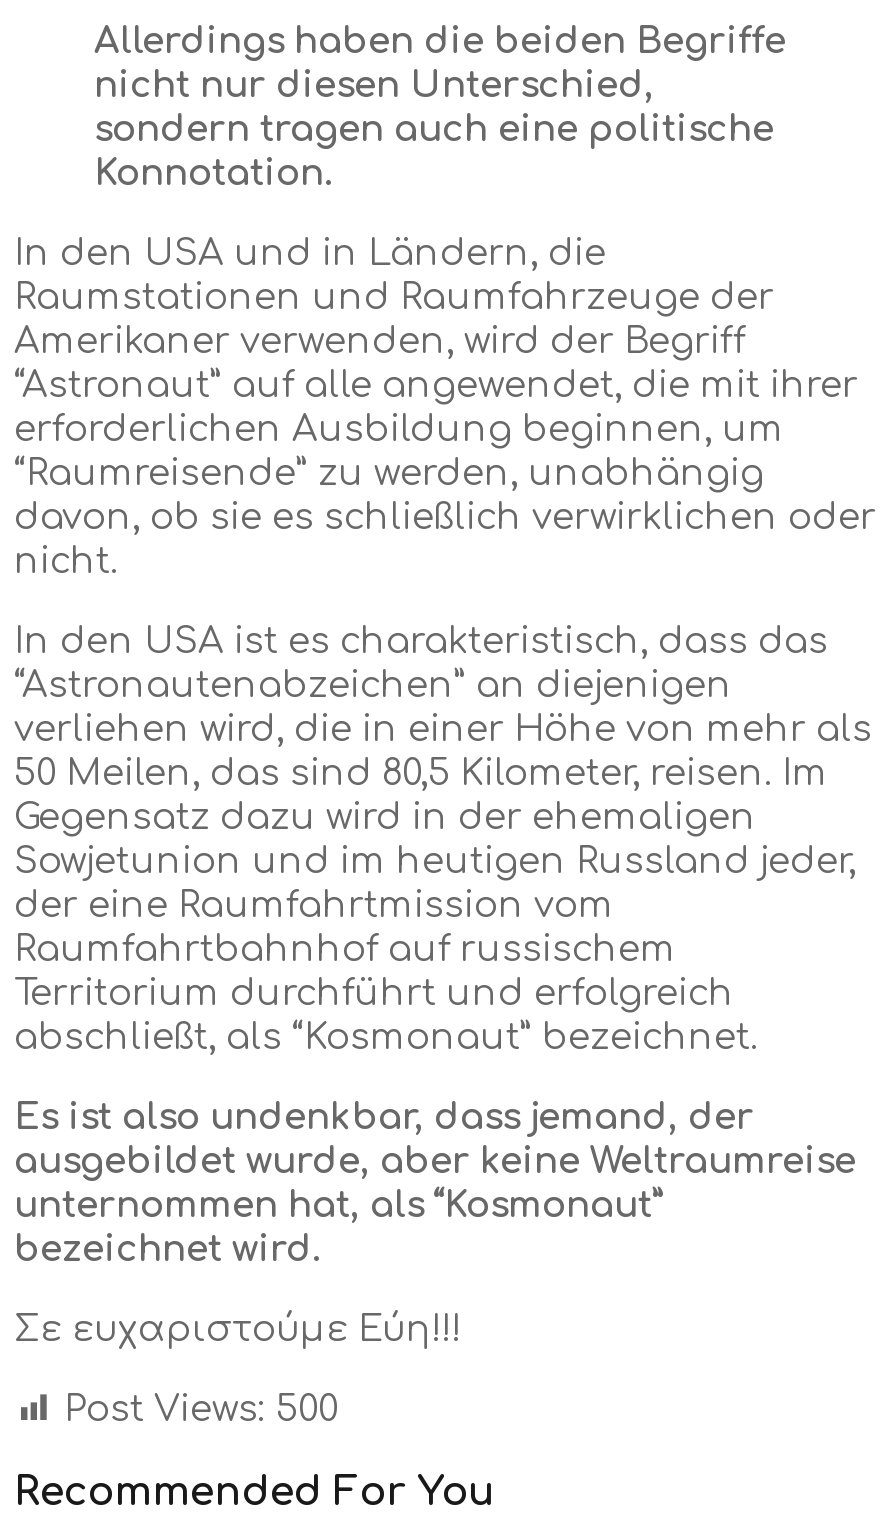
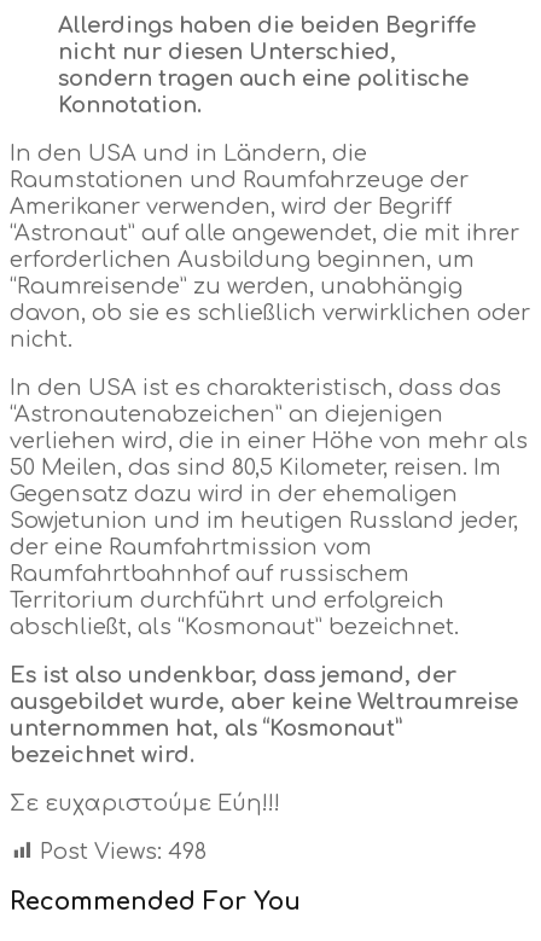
- Post Views: 500
+ Post Views: 498
